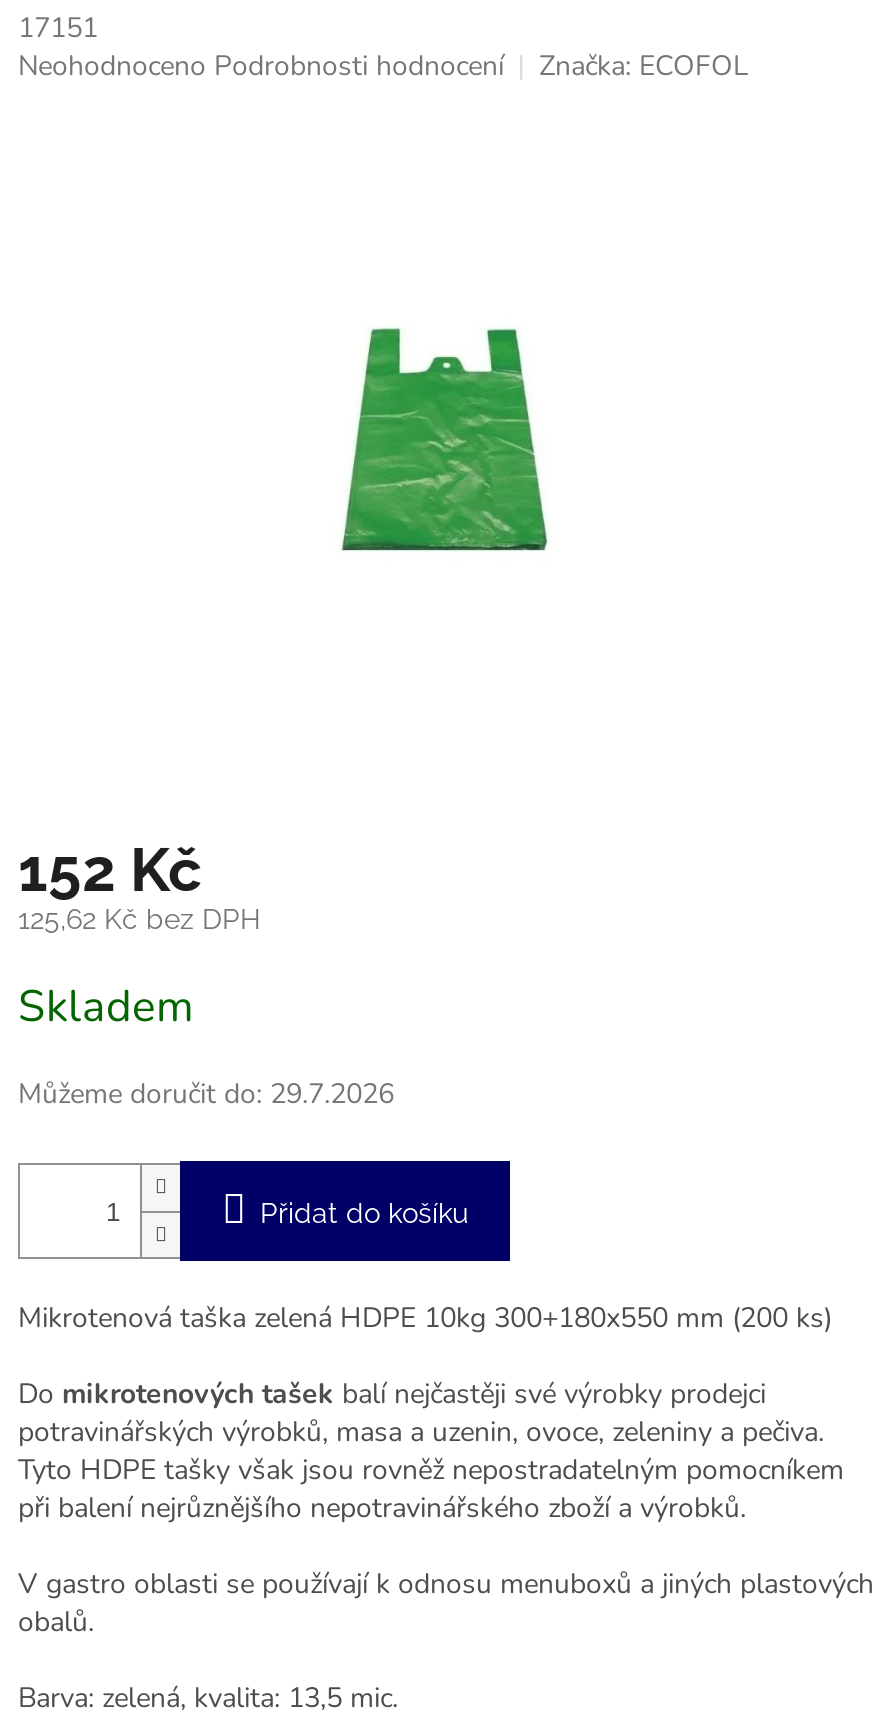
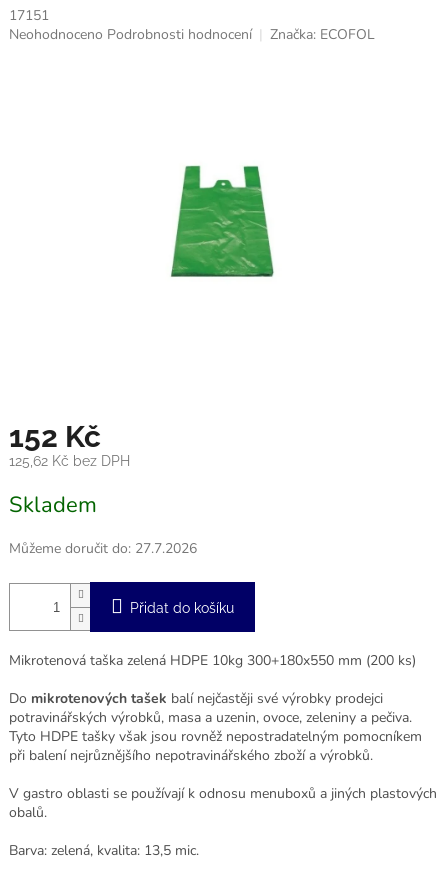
- Můžeme doručit do: 29.7.2026
+ Můžeme doručit do: 27.7.2026
